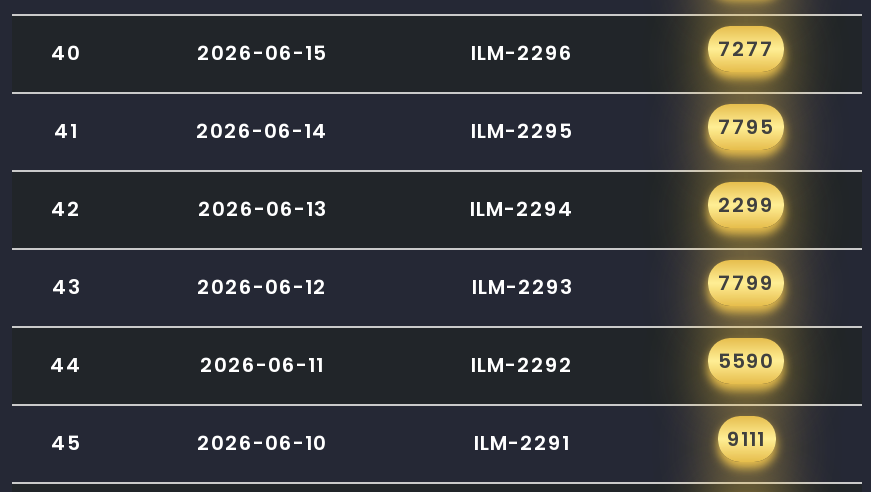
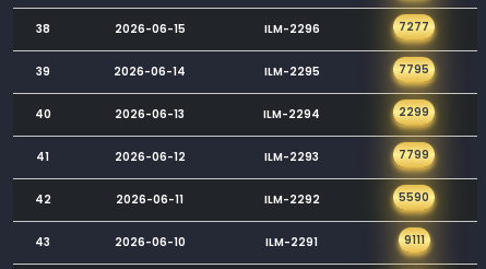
- 40
+ 38

- 41
+ 39

- 42
+ 40

- 43
+ 41

- 44
+ 42

- 45
+ 43
